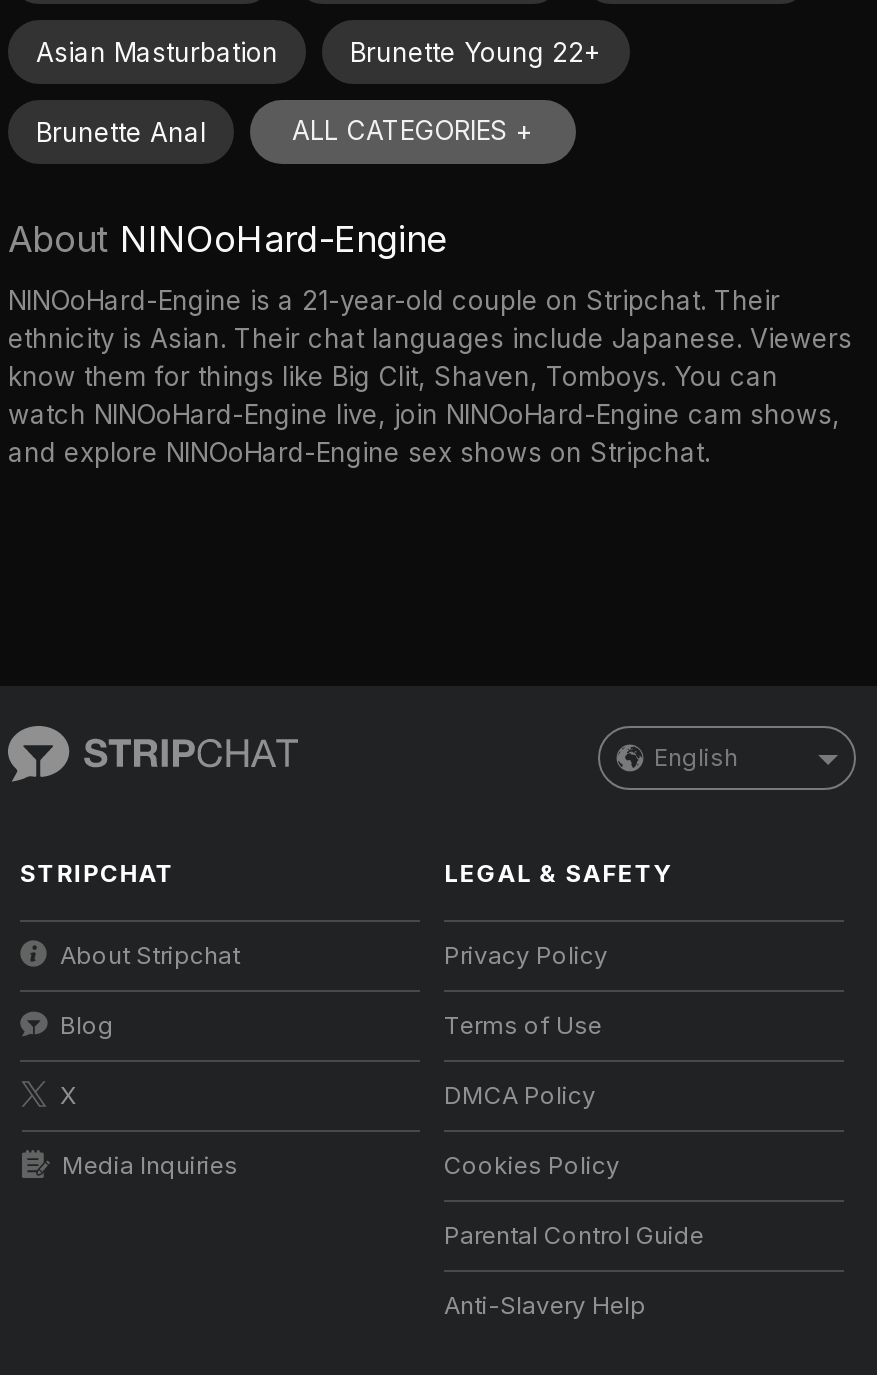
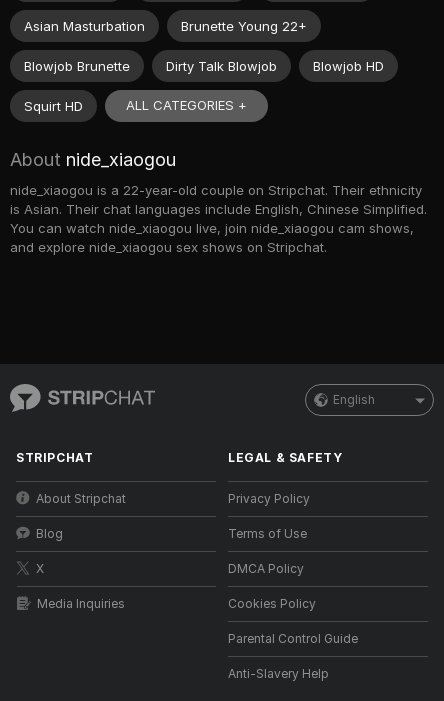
- Brunette Anal
+ Blowjob Brunette
+ Dirty Talk Blowjob
+ Blowjob HD
+ Squirt HD

moved down: ALL CATEGORIES +

- About NINOoHard-Engine
+ About nide_xiaogou

- NINOoHard-Engine is a 21-year-old couple on Stripchat. Their
- ethnicity is Asian. Their chat languages include Japanese. Viewers
- know them for things like Big Clit, Shaven, Tomboys. You can
- watch NINOoHard-Engine live, join NINOoHard-Engine cam shows,
- and explore NINOoHard-Engine sex shows on Stripchat.
+ nide_xiaogou is a 22-year-old couple on Stripchat. Their ethnicity
+ is Asian. Their chat languages include English, Chinese Simplified.
+ You can watch nide_xiaogou live, join nide_xiaogou cam shows,
+ and explore nide_xiaogou sex shows on Stripchat.
